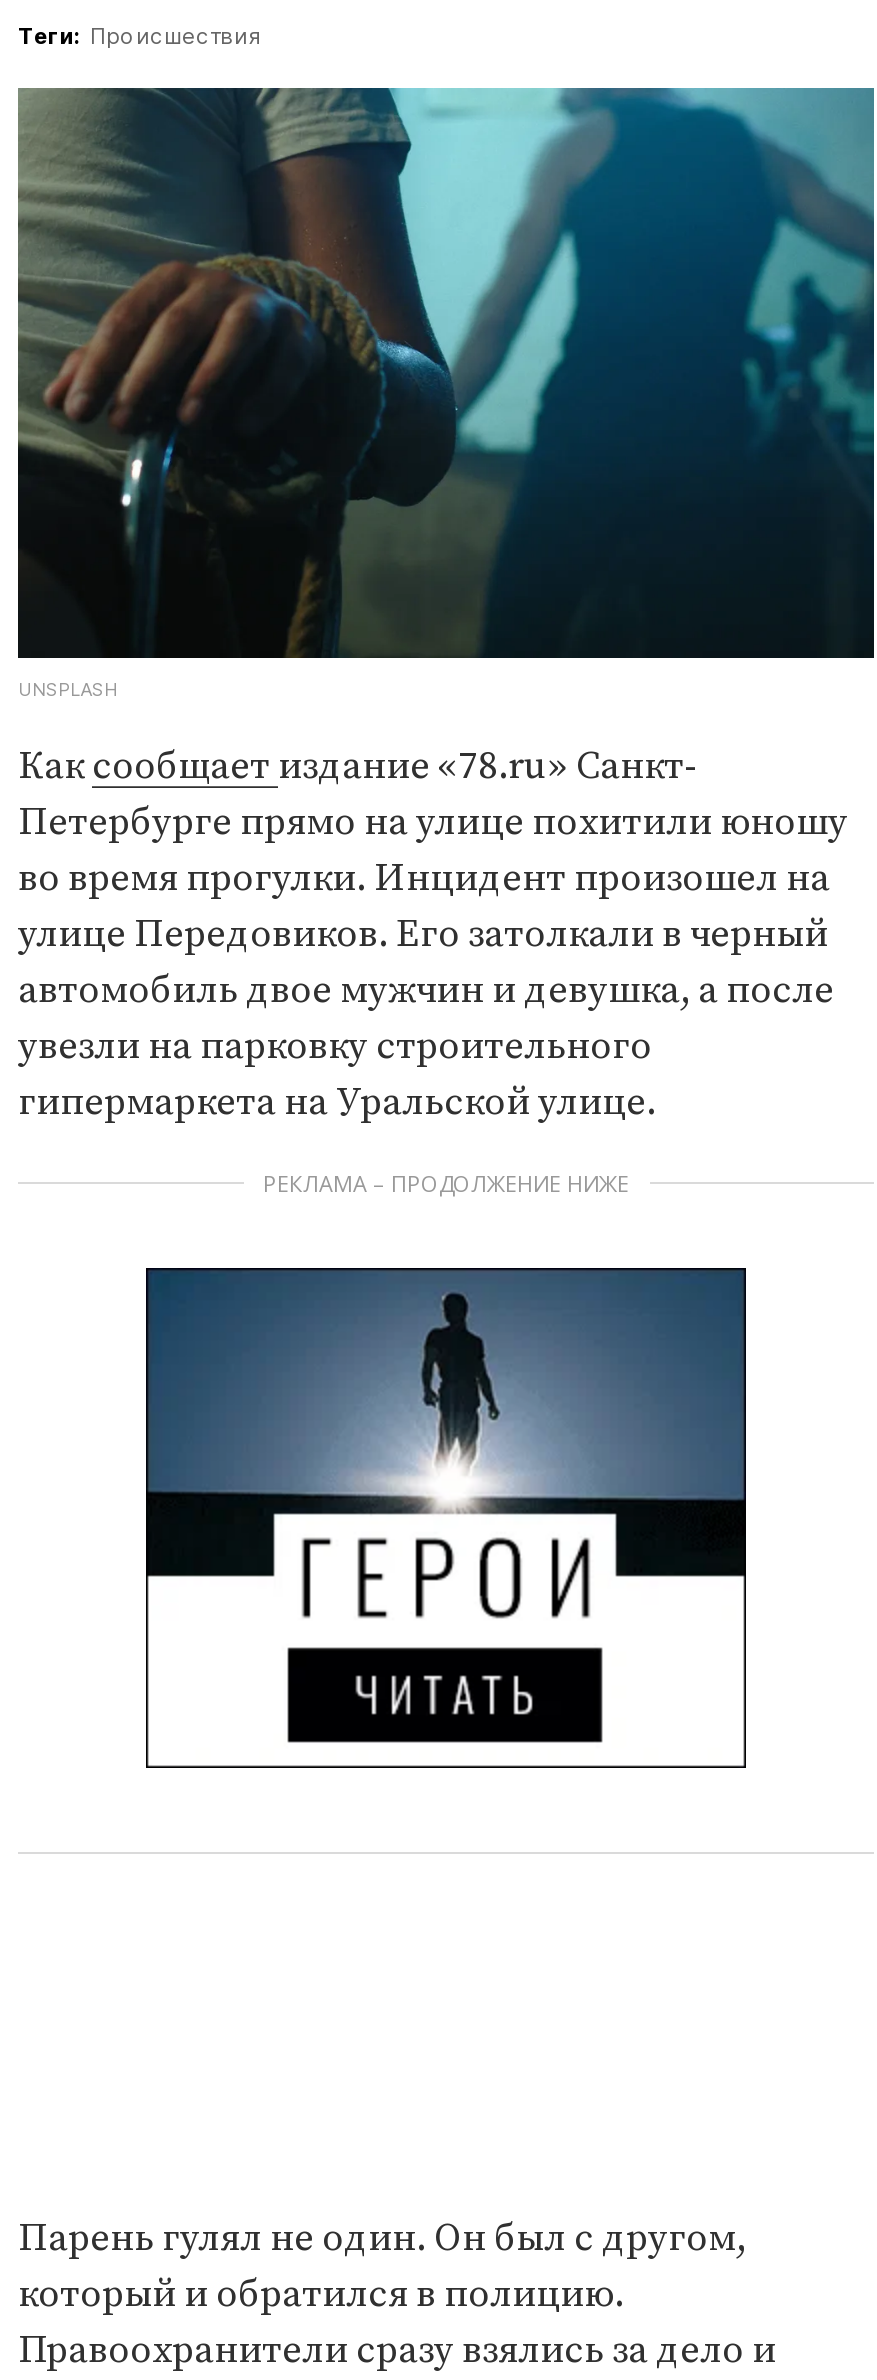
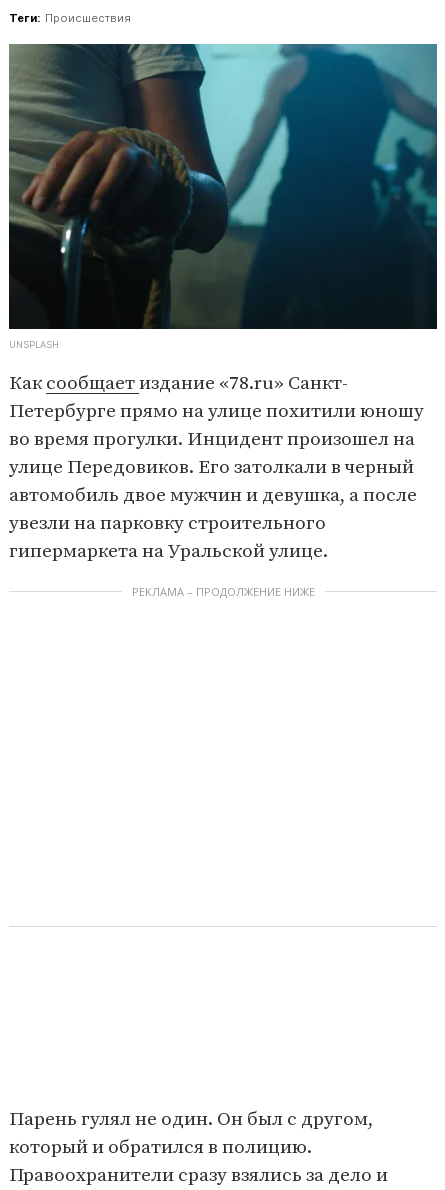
- [image]
